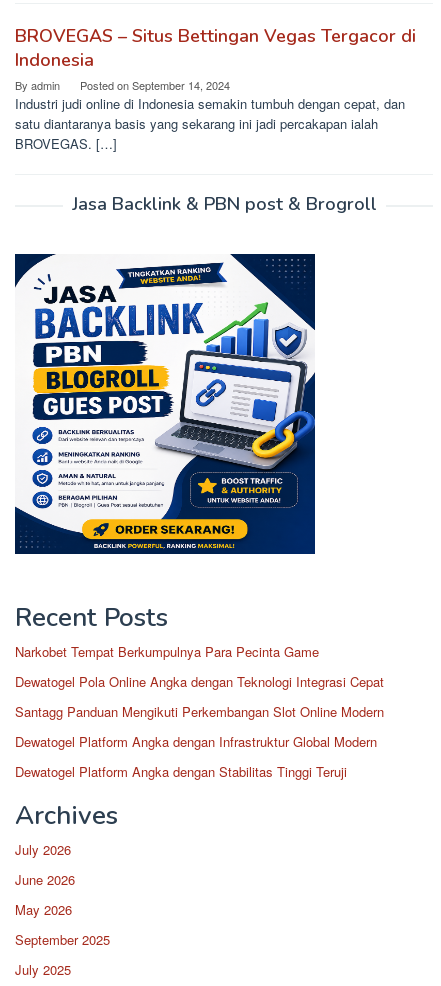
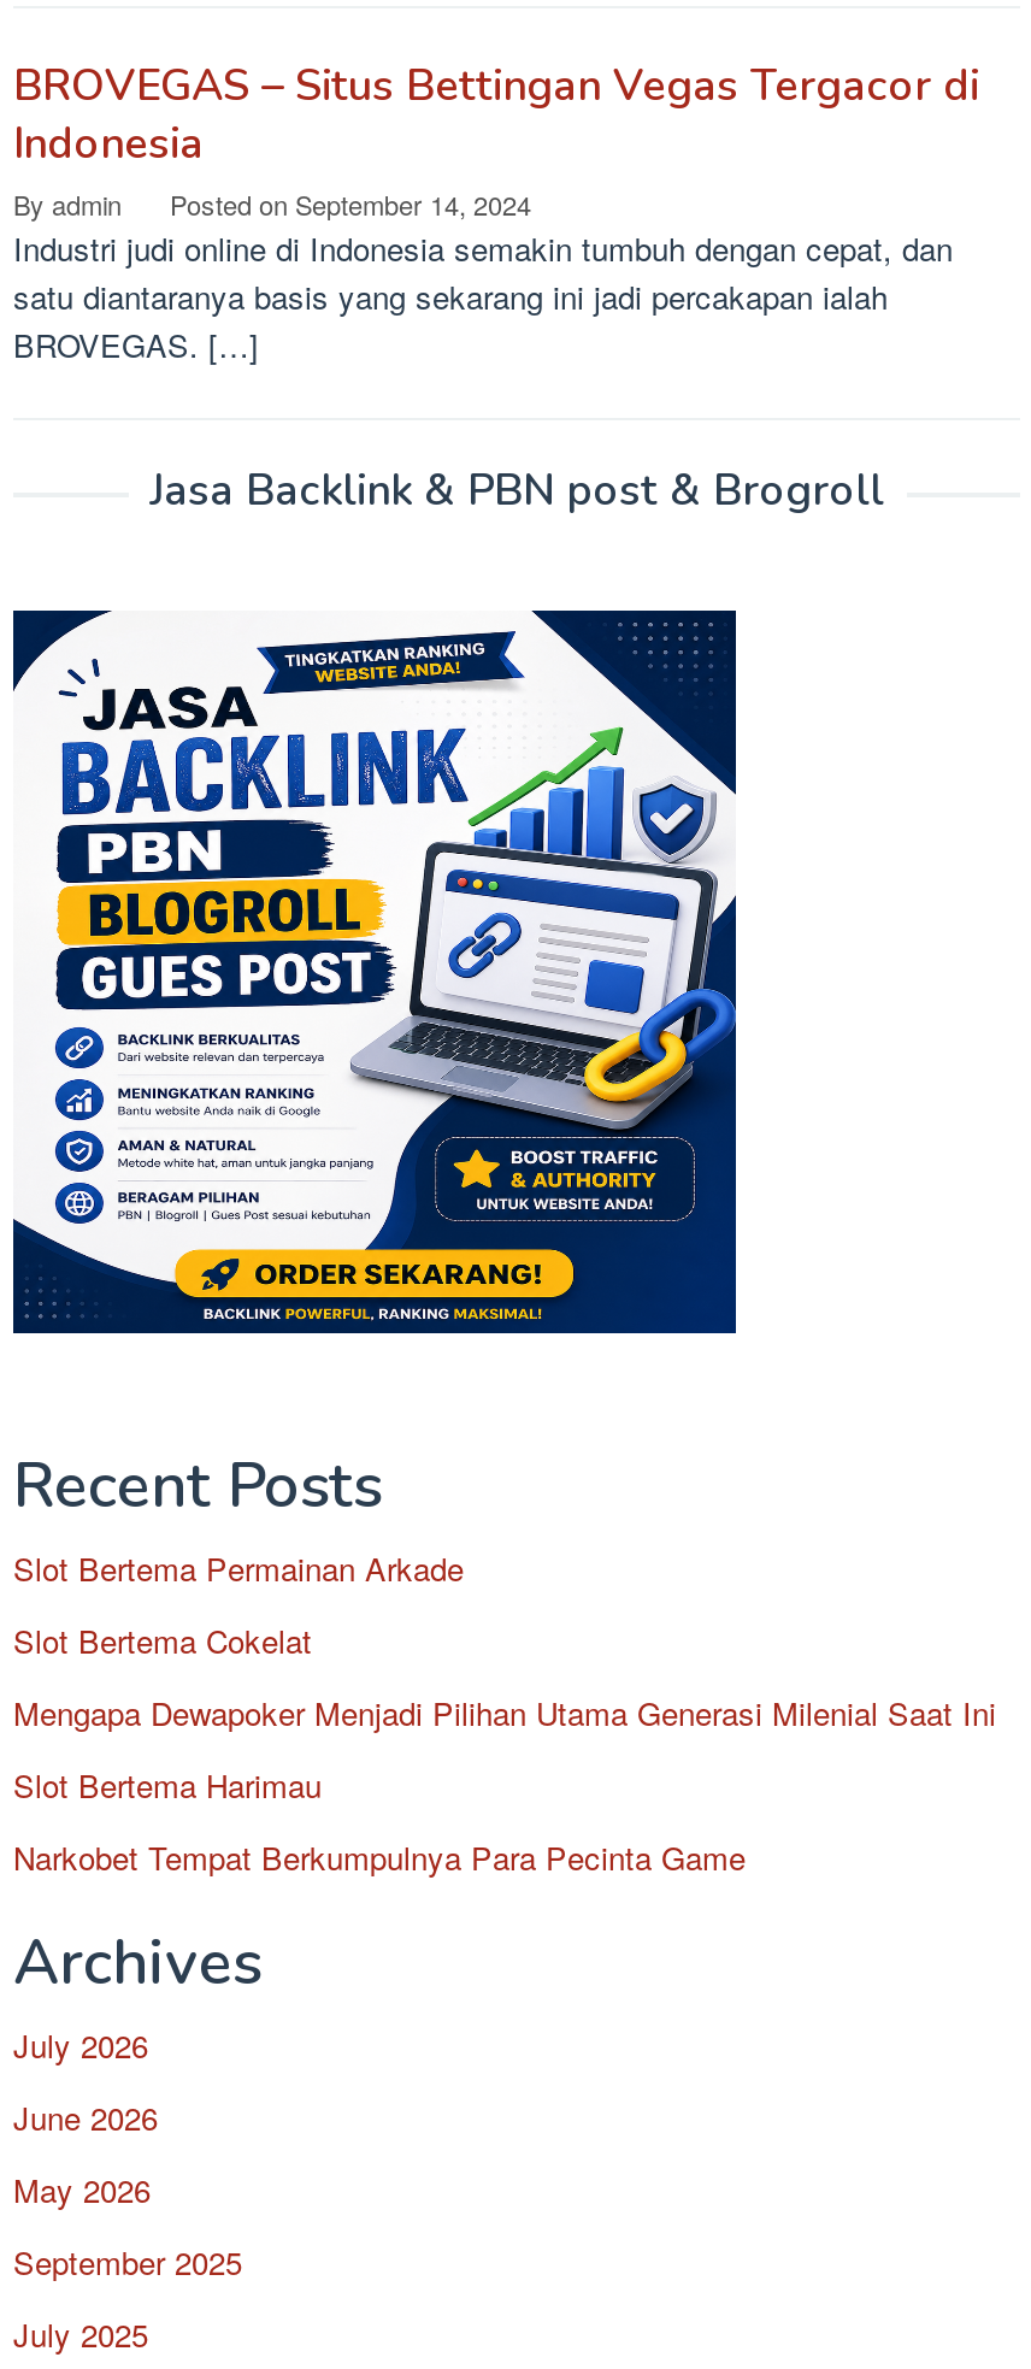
+ Slot Bertema Permainan Arkade
+ Slot Bertema Cokelat
+ Mengapa Dewapoker Menjadi Pilihan Utama Generasi Milenial Saat Ini
+ Slot Bertema Harimau

moved down: Narkobet Tempat Berkumpulnya Para Pecinta Game

- Dewatogel Pola Online Angka dengan Teknologi Integrasi Cepat
- Santagg Panduan Mengikuti Perkembangan Slot Online Modern
- Dewatogel Platform Angka dengan Infrastruktur Global Modern
- Dewatogel Platform Angka dengan Stabilitas Tinggi Teruji
